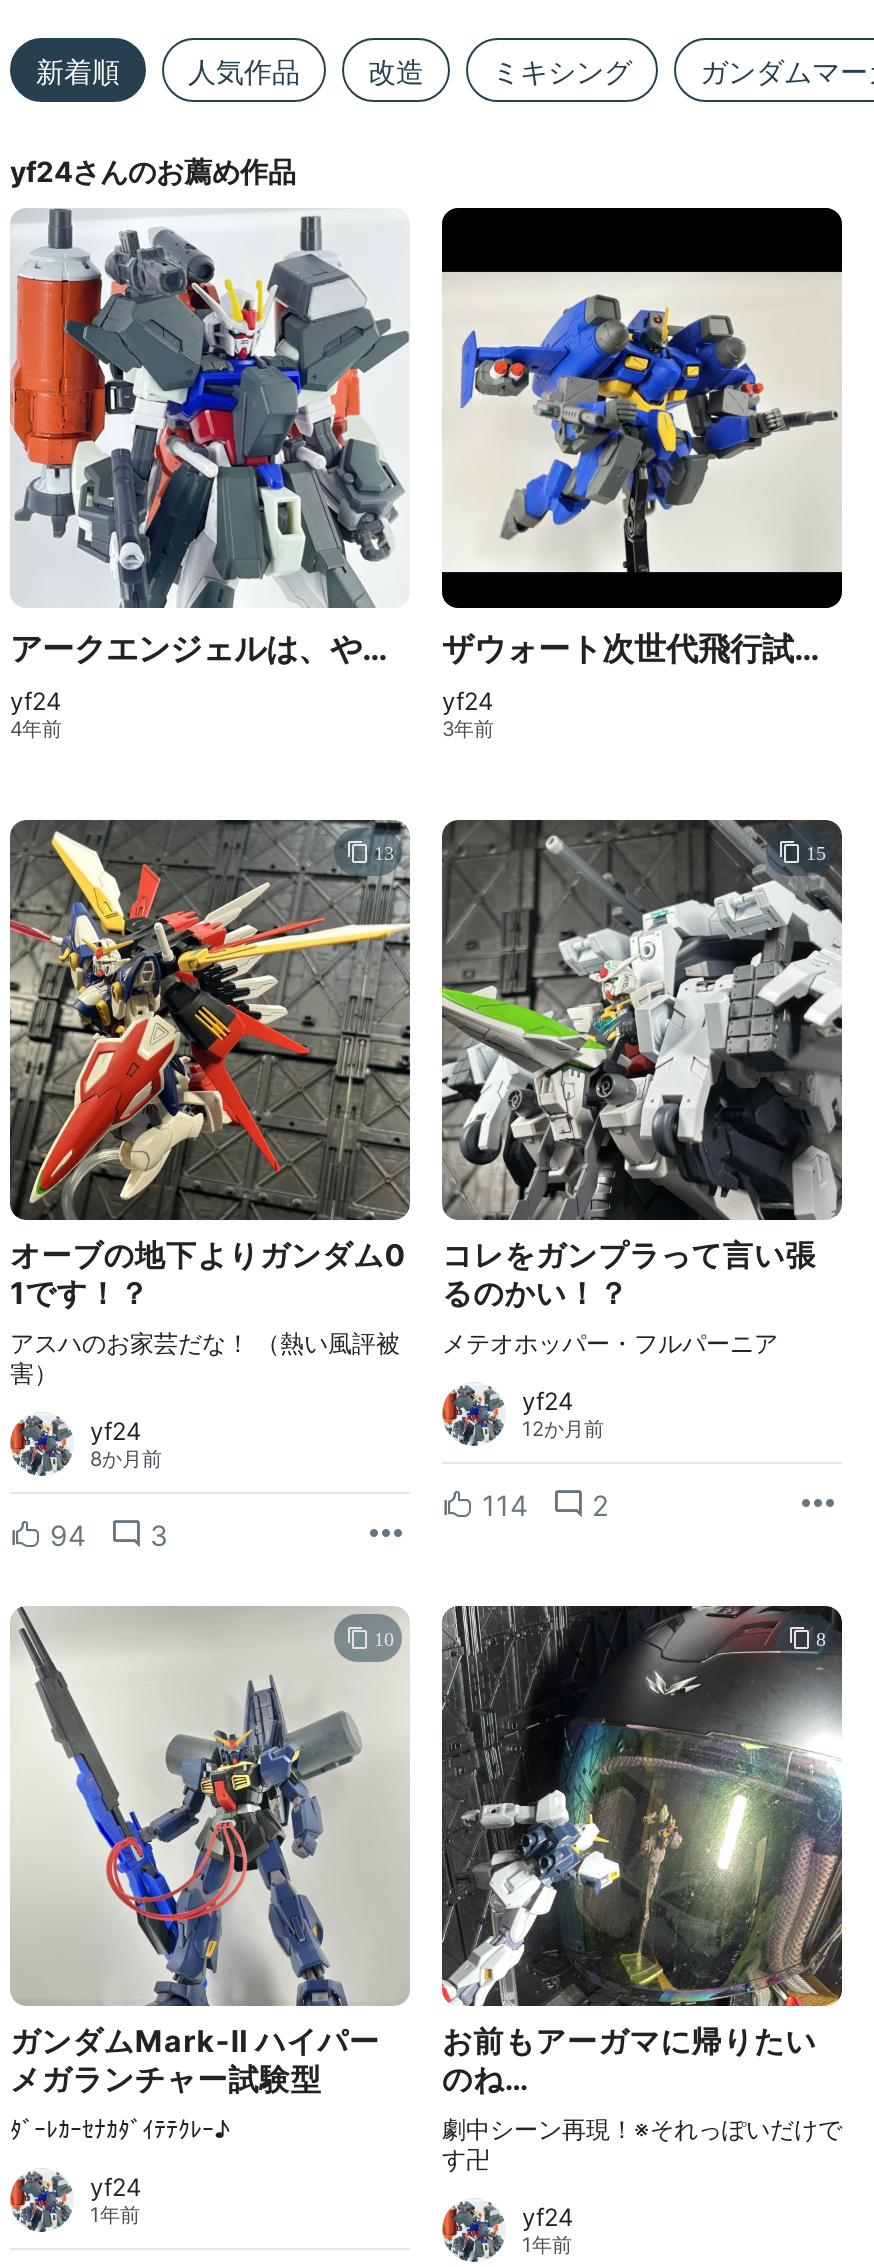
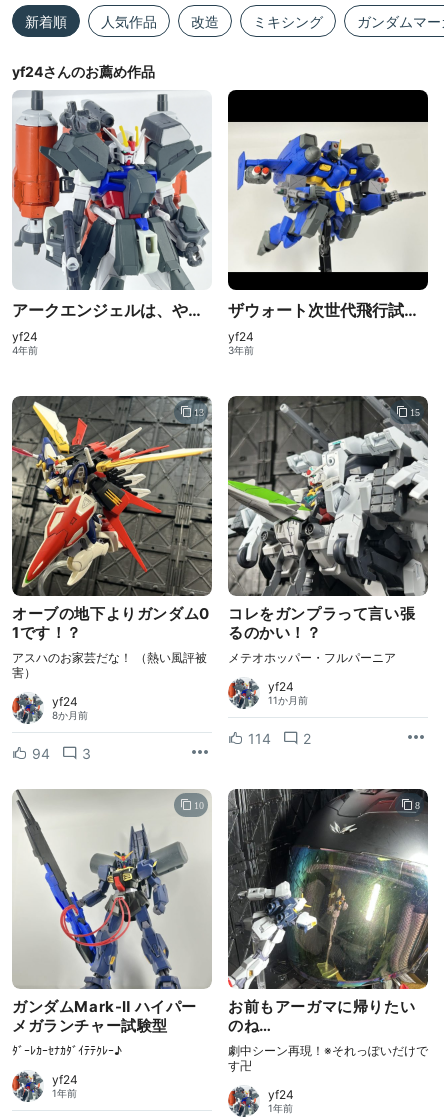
- 12か月前
+ 11か月前
